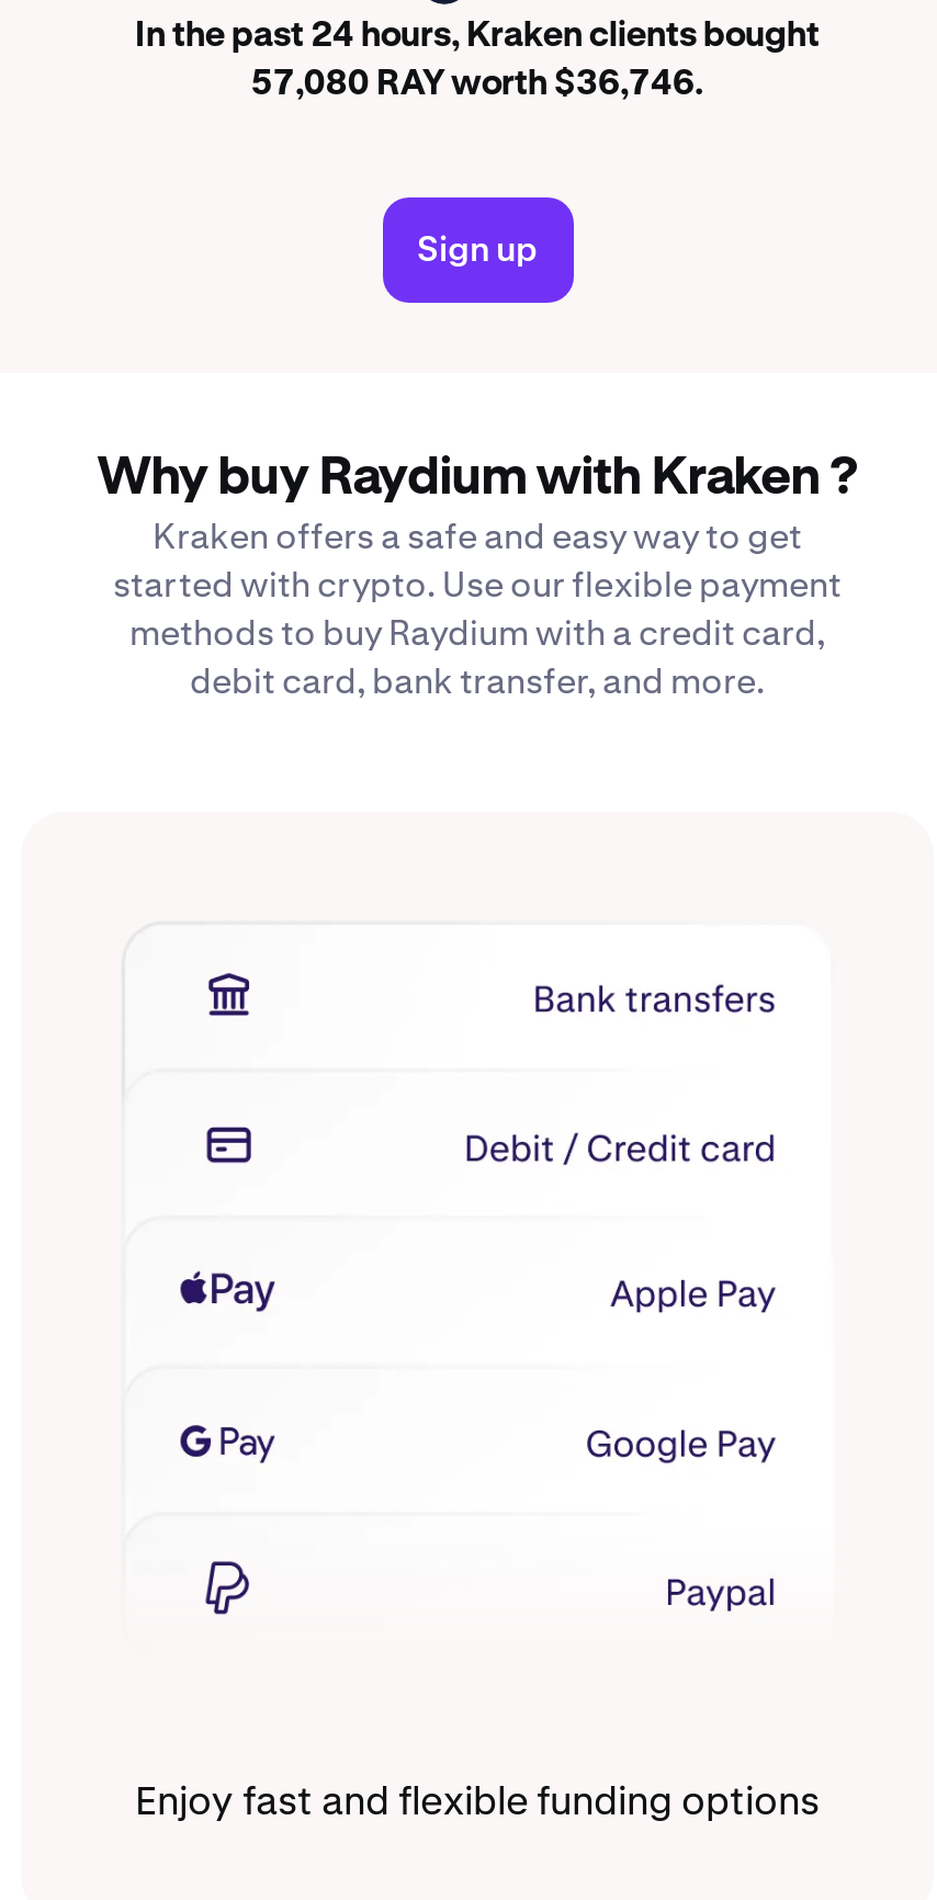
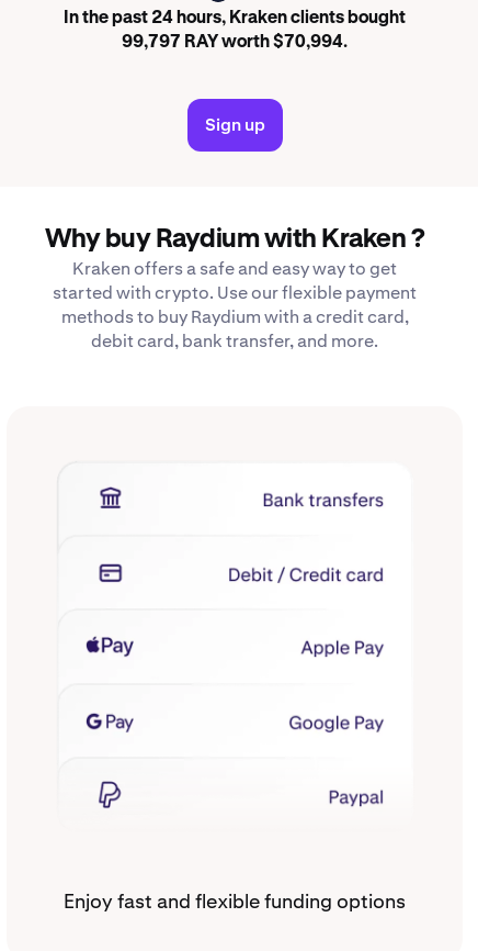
- 57,080 RAY worth $36,746.
+ 99,797 RAY worth $70,994.
